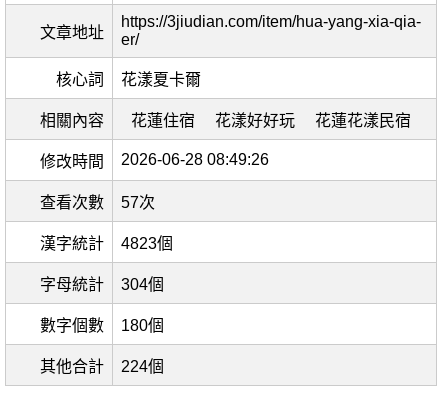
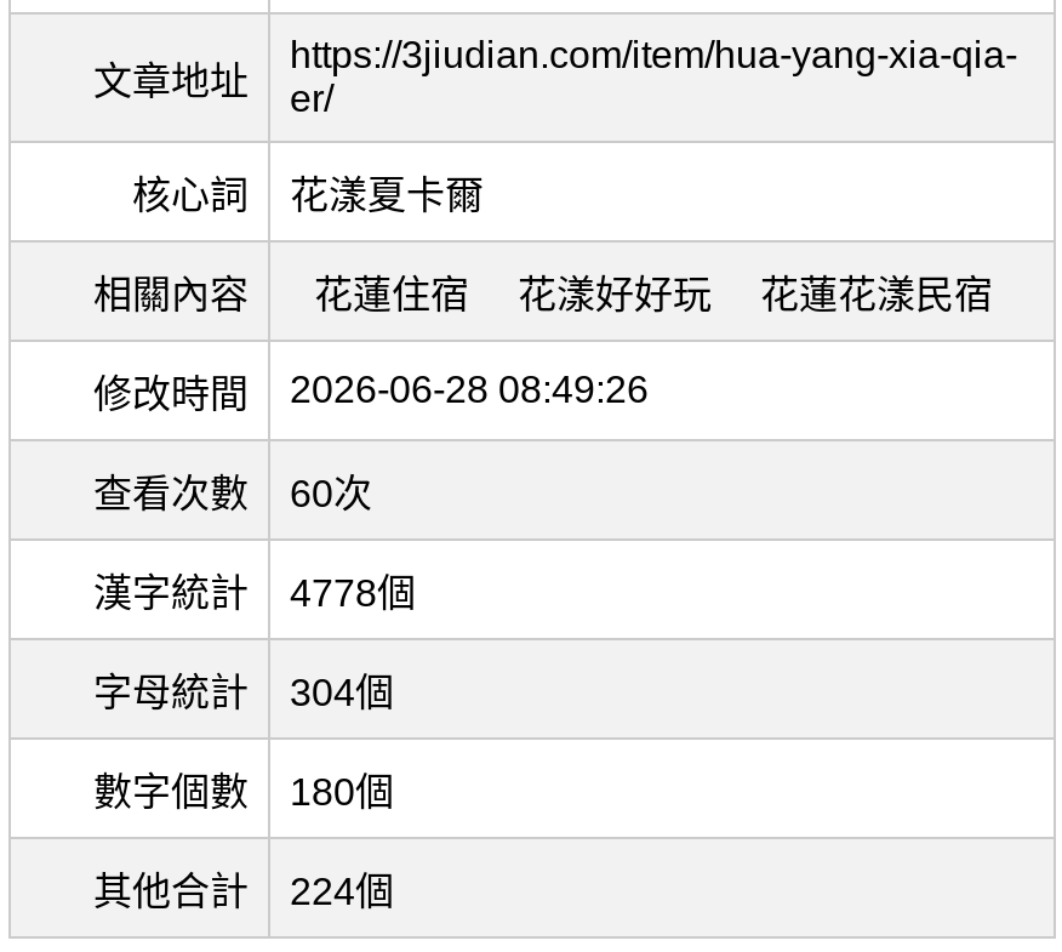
- 查看次數 57次
+ 查看次數 60次

- 漢字統計 4823個
+ 漢字統計 4778個
